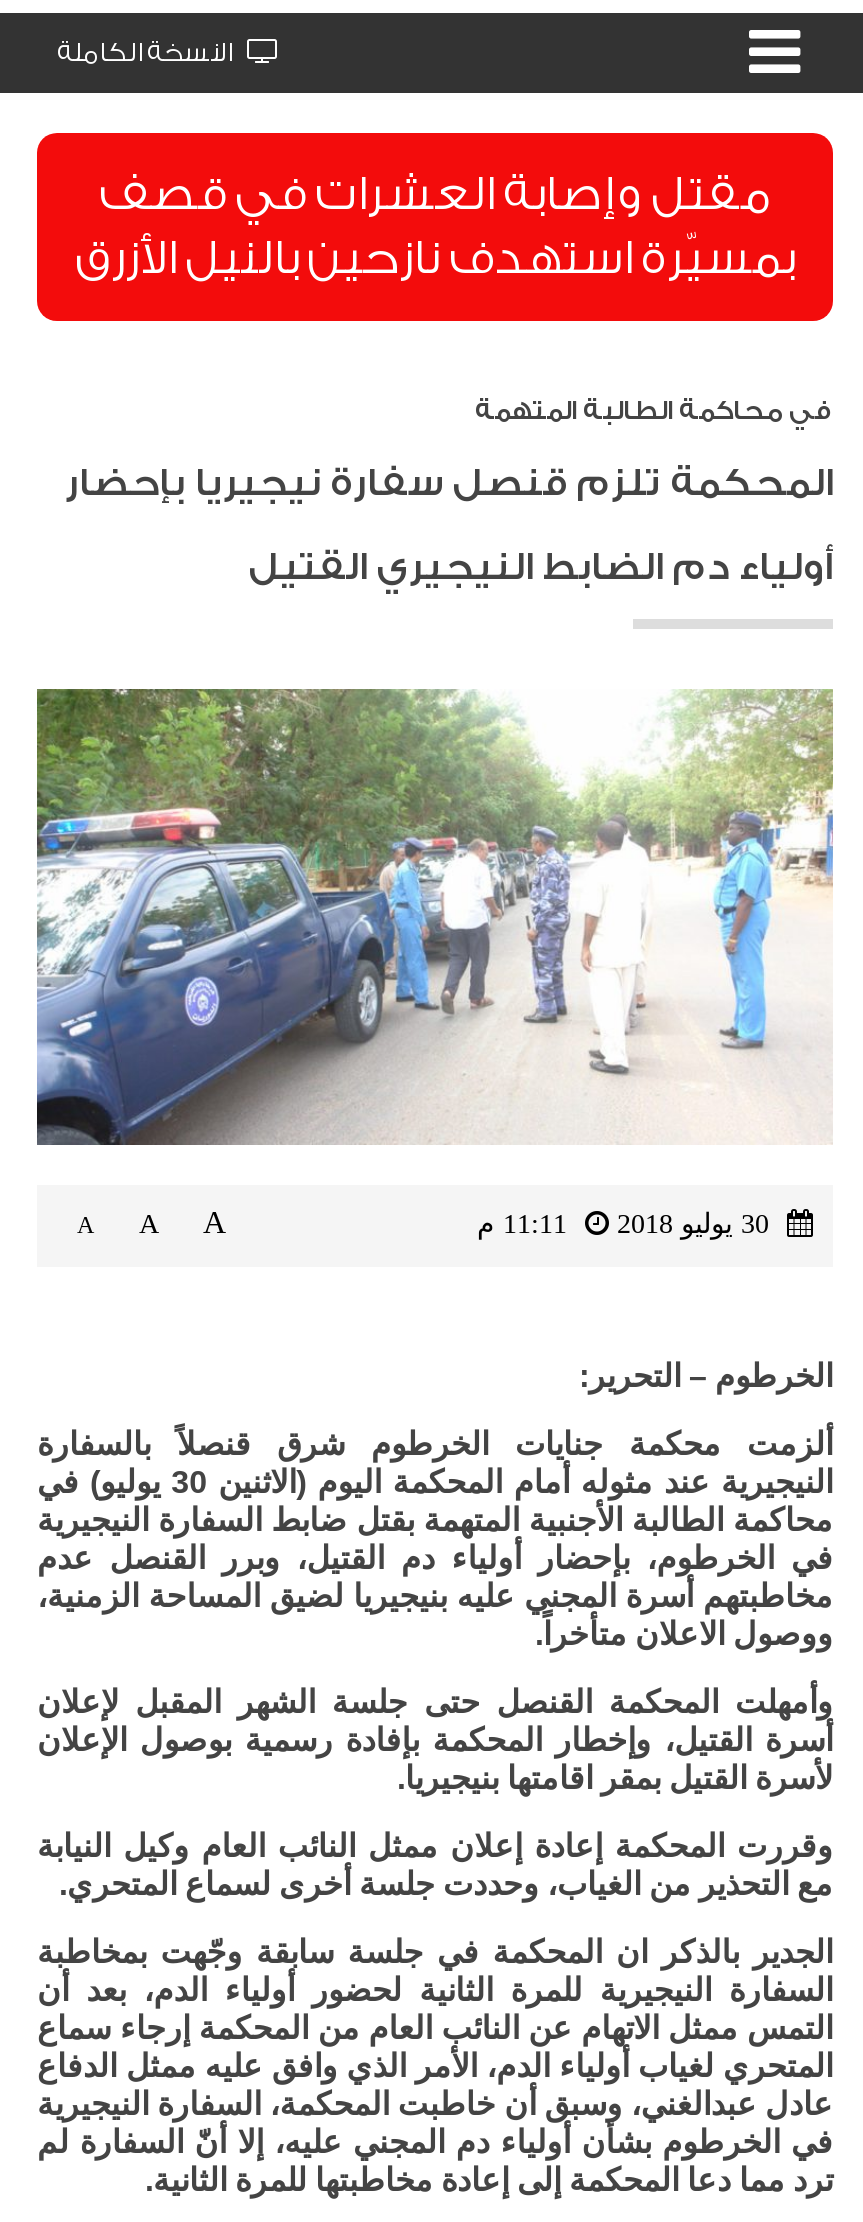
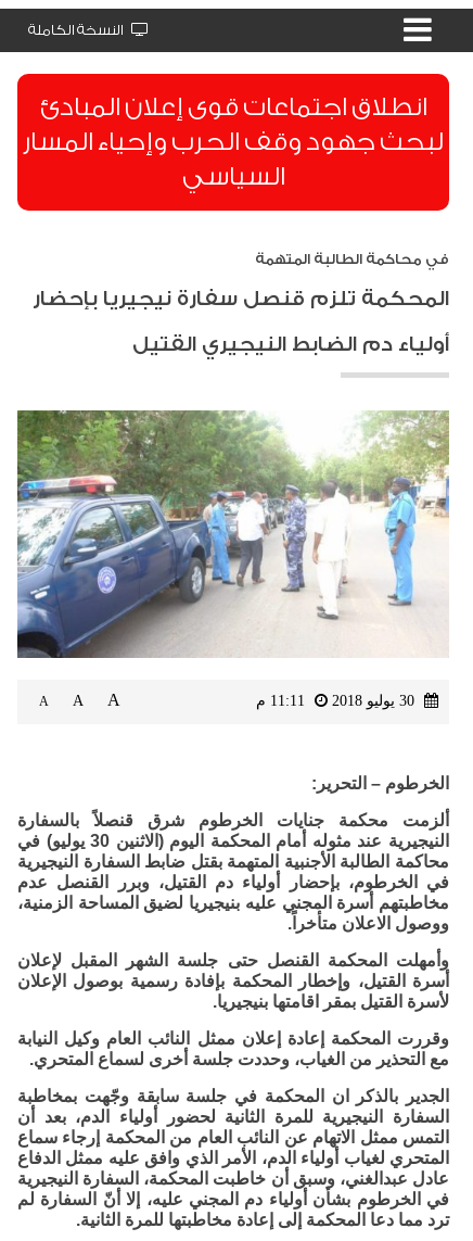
- مقتل وإصابة العشرات في قصف
- بمسيّرة استهدف نازحين بالنيل الأزرق
+ انطلاق اجتماعات قوى إعلان المبادئ
+ لبحث جهود وقف الحرب وإحياء المسار
+ السياسي
